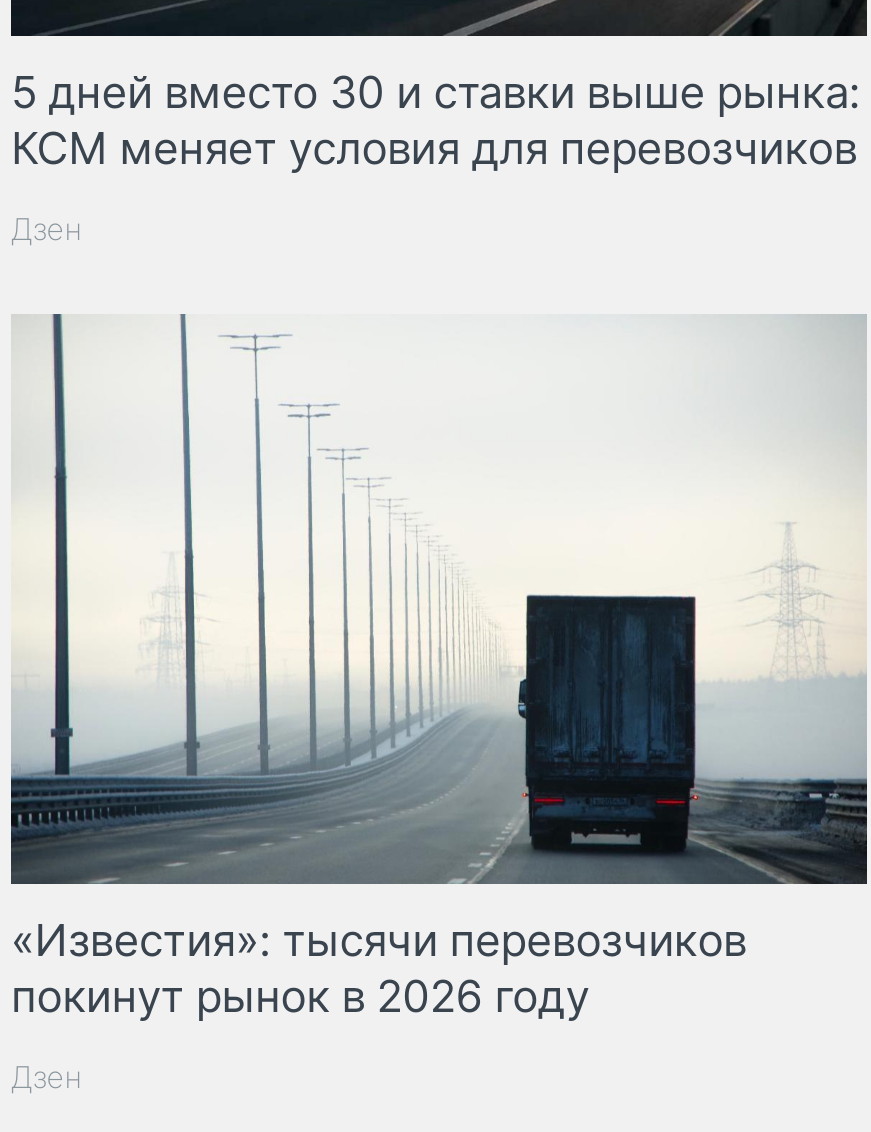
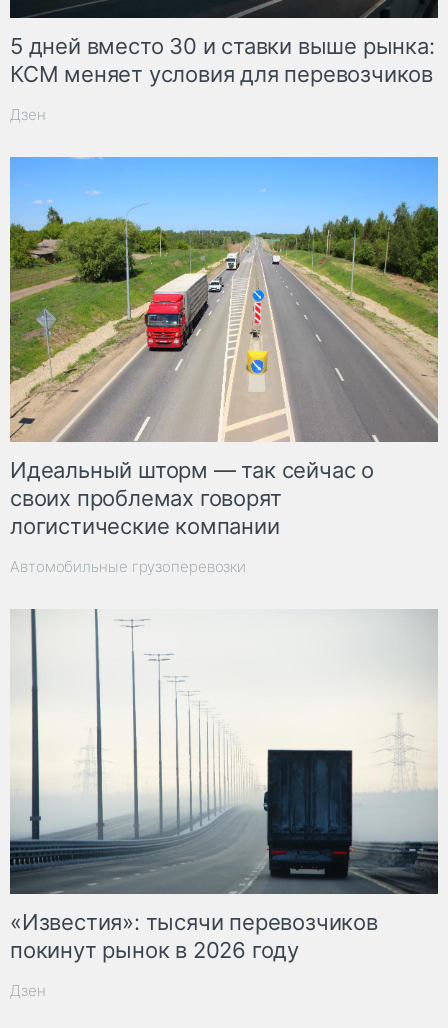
+ [image]
+ Идеальный шторм — так сейчас о
+ своих проблемах говорят
+ логистические компании
+ Автомобильные грузоперевозки
